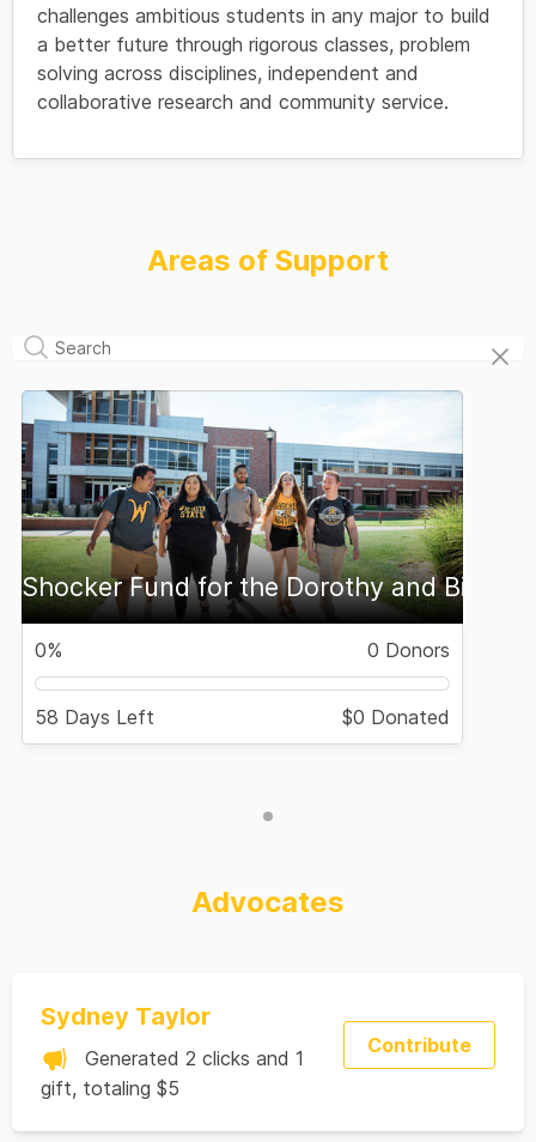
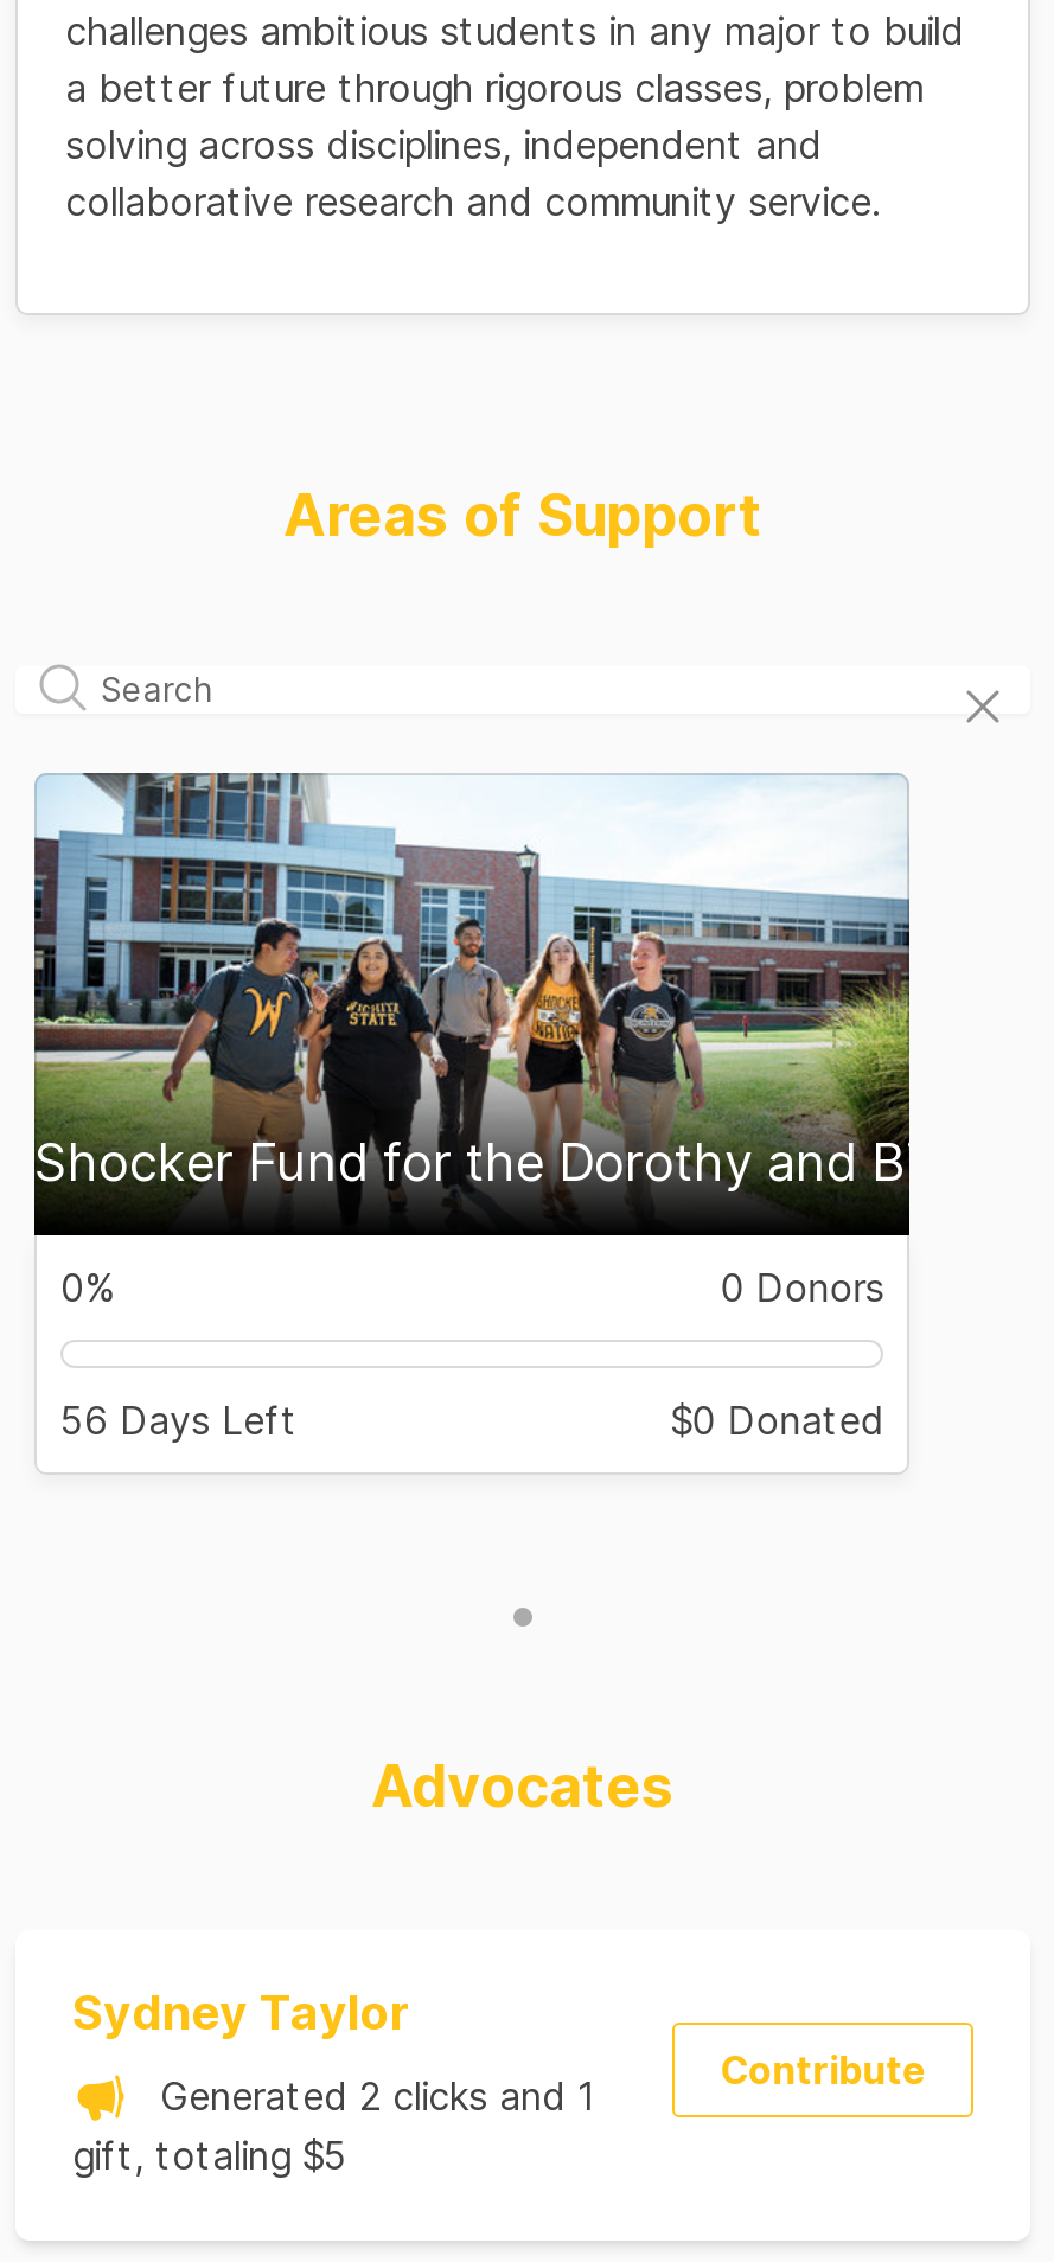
- 58 Days Left
+ 56 Days Left
